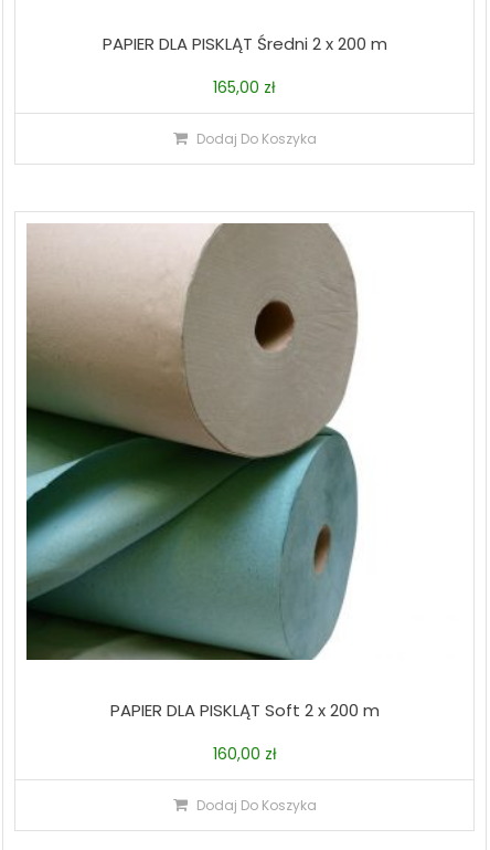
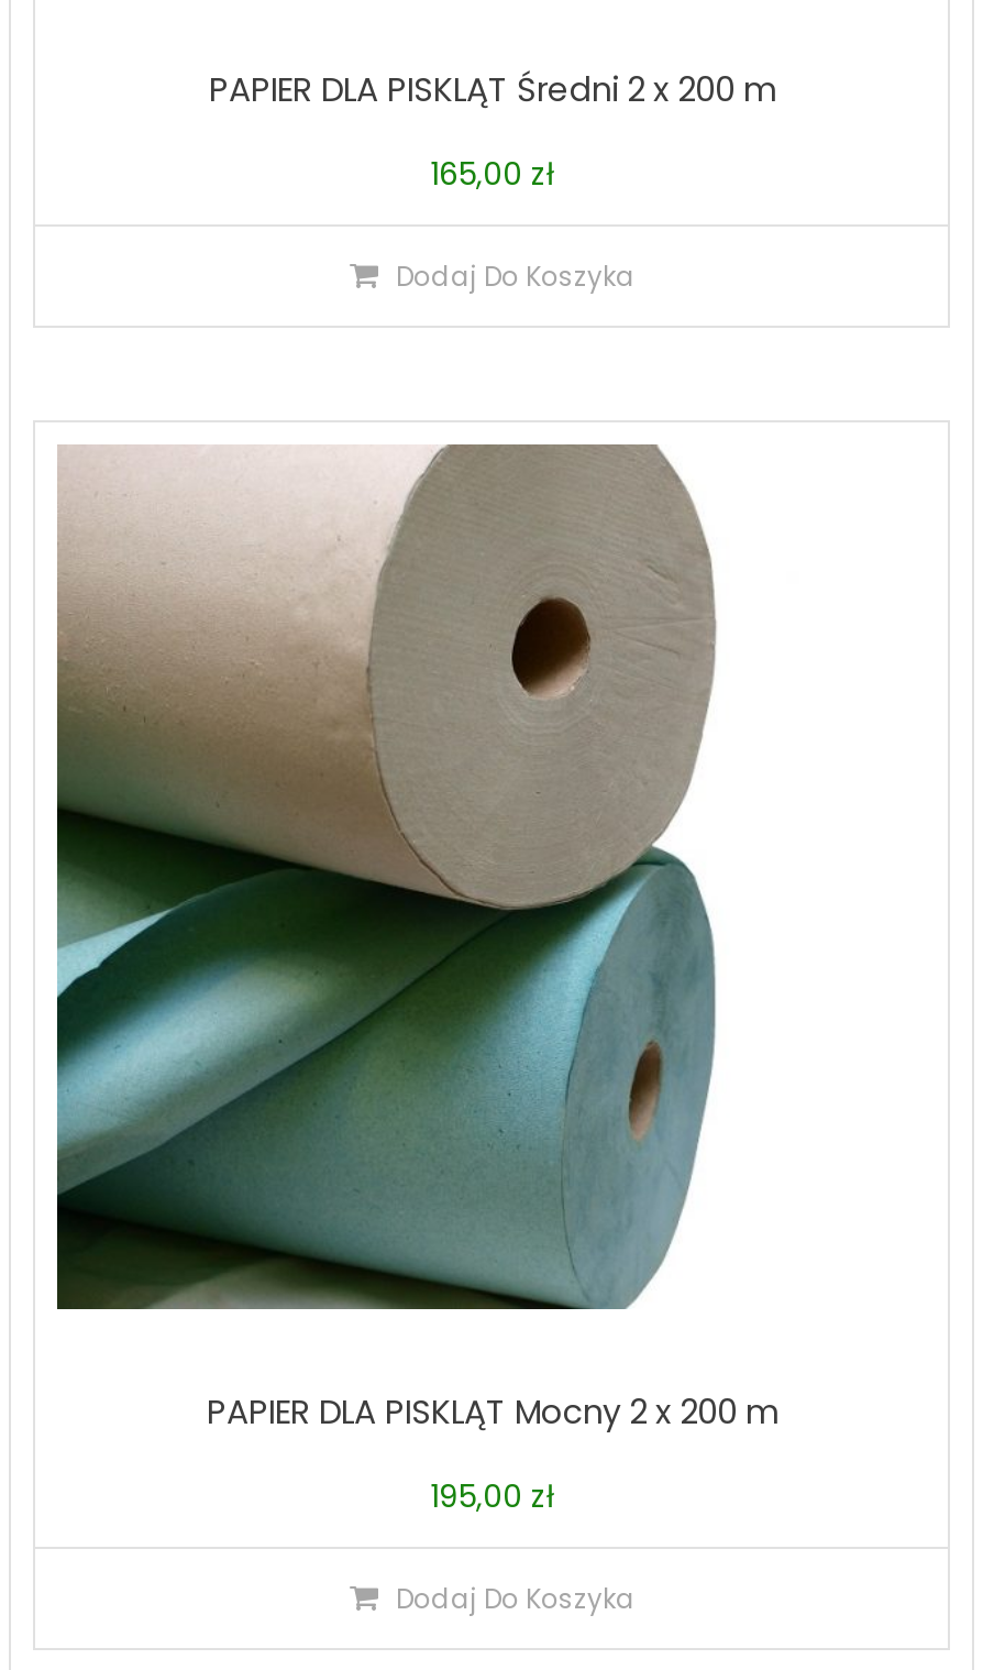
- PAPIER DLA PISKLĄT Soft 2 x 200 m
+ PAPIER DLA PISKLĄT Mocny 2 x 200 m

- 160,00 zł
+ 195,00 zł
